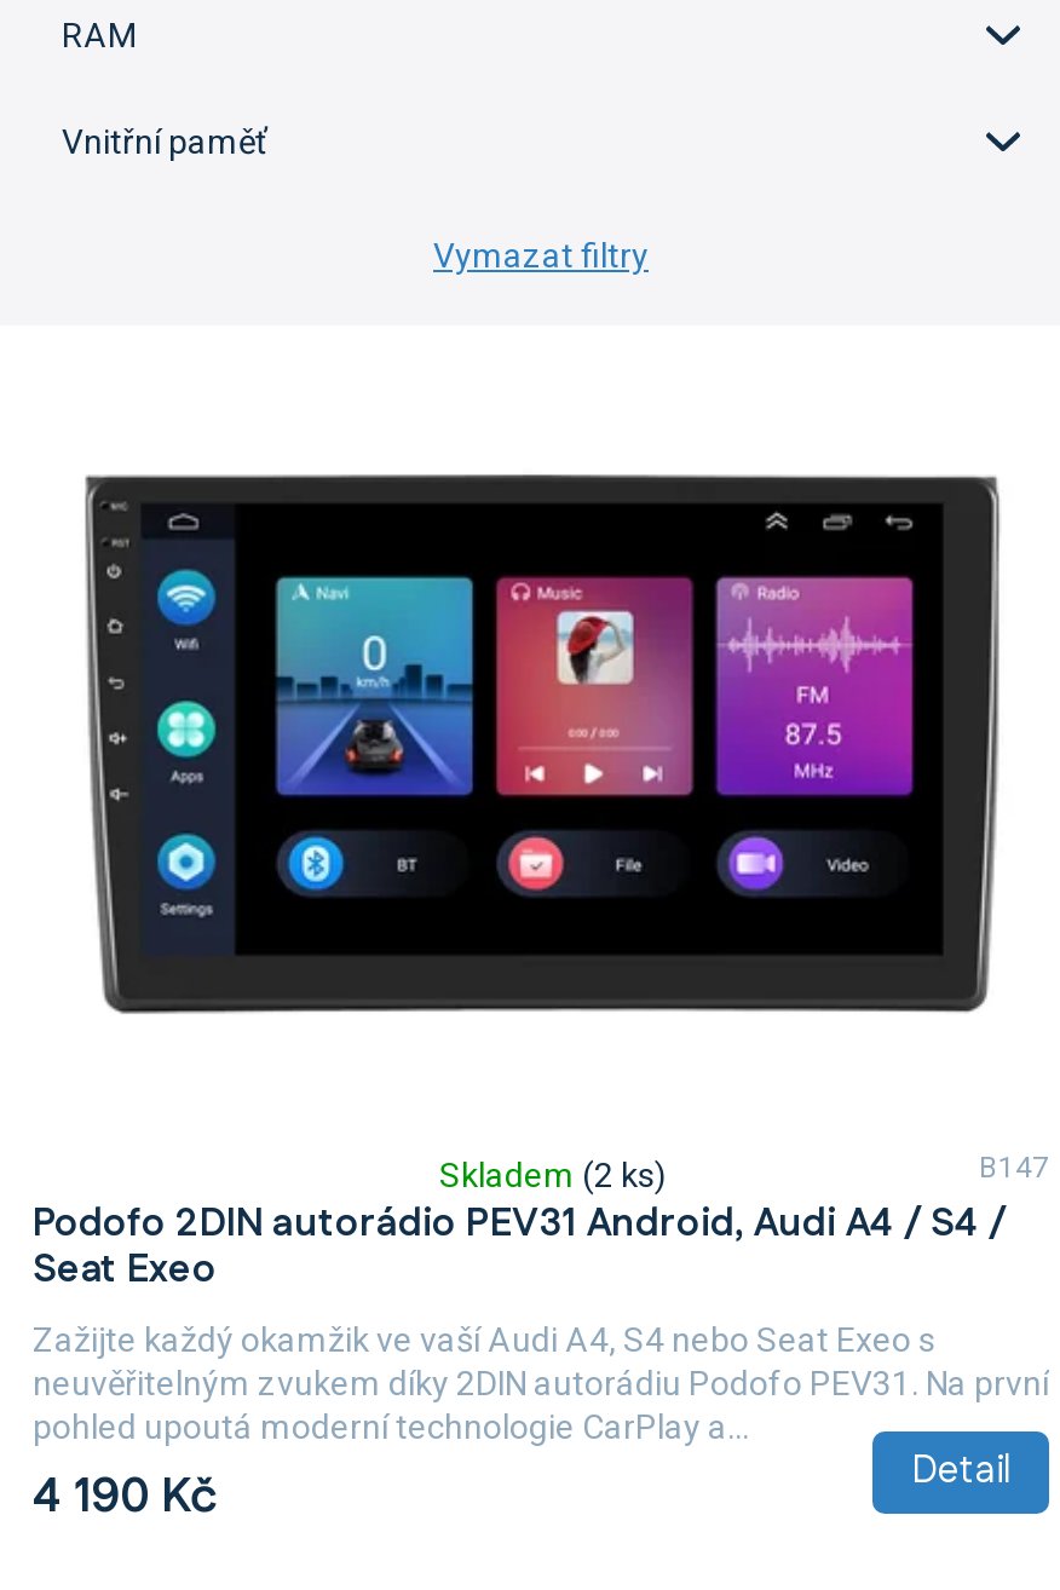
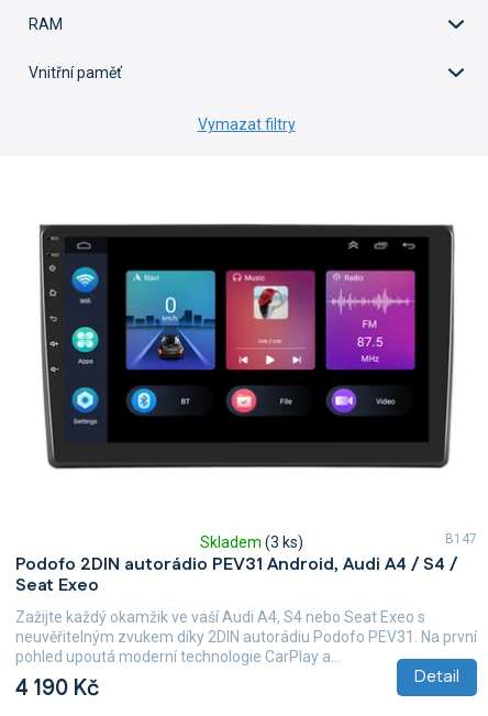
- Skladem (2 ks)
+ Skladem (3 ks)
